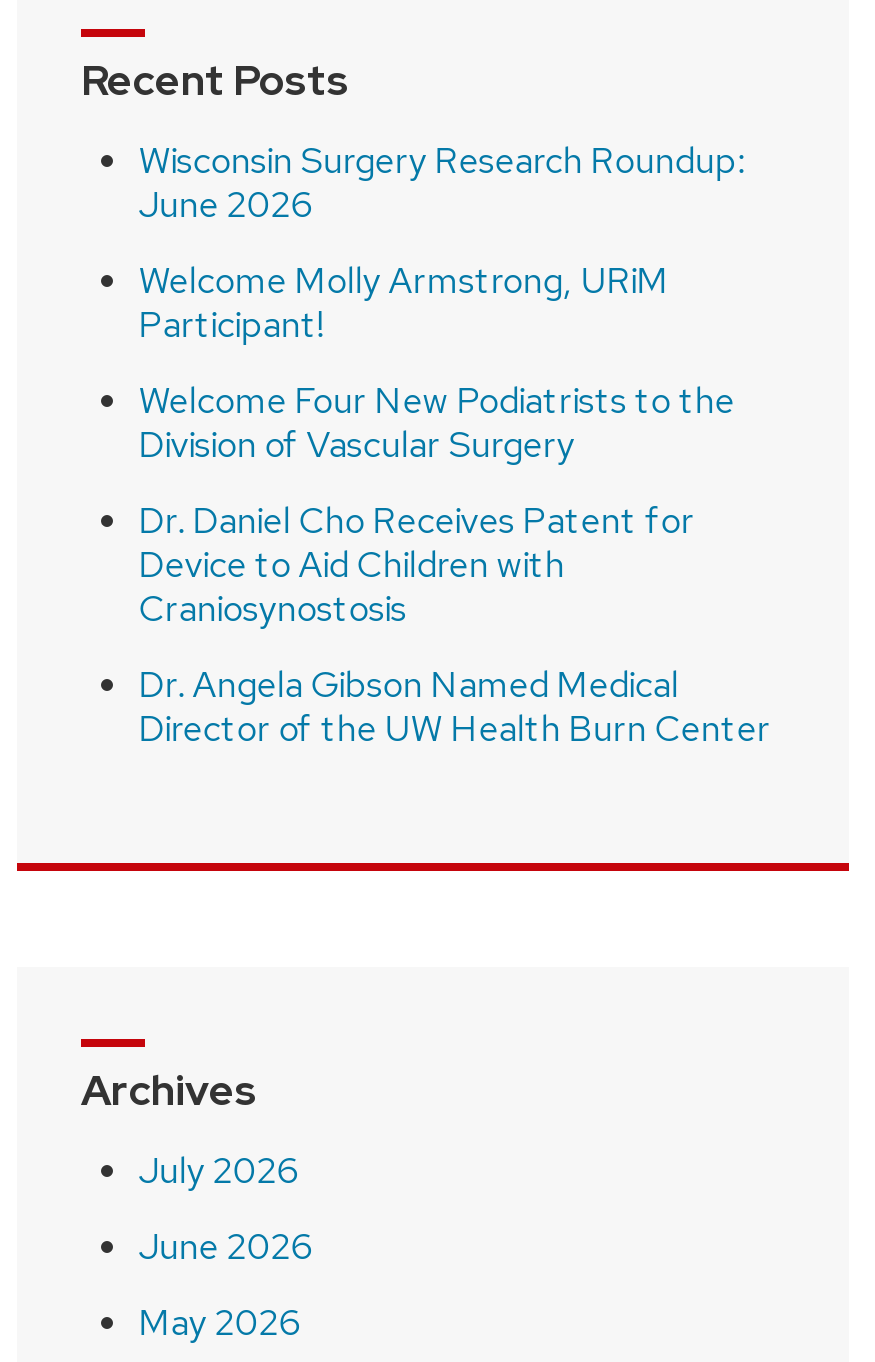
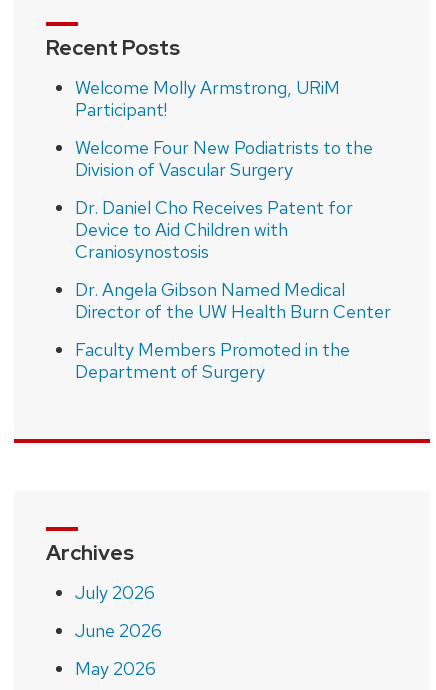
- Wisconsin Surgery Research Roundup:
- June 2026

moved up: Welcome Molly Armstrong, URiM | Participant! | Welcome Four New Podiatrists to the | ... | Dr. Angela Gibson Named Medical | Director of the UW Health Burn Center

+ Faculty Members Promoted in the
+ Department of Surgery
